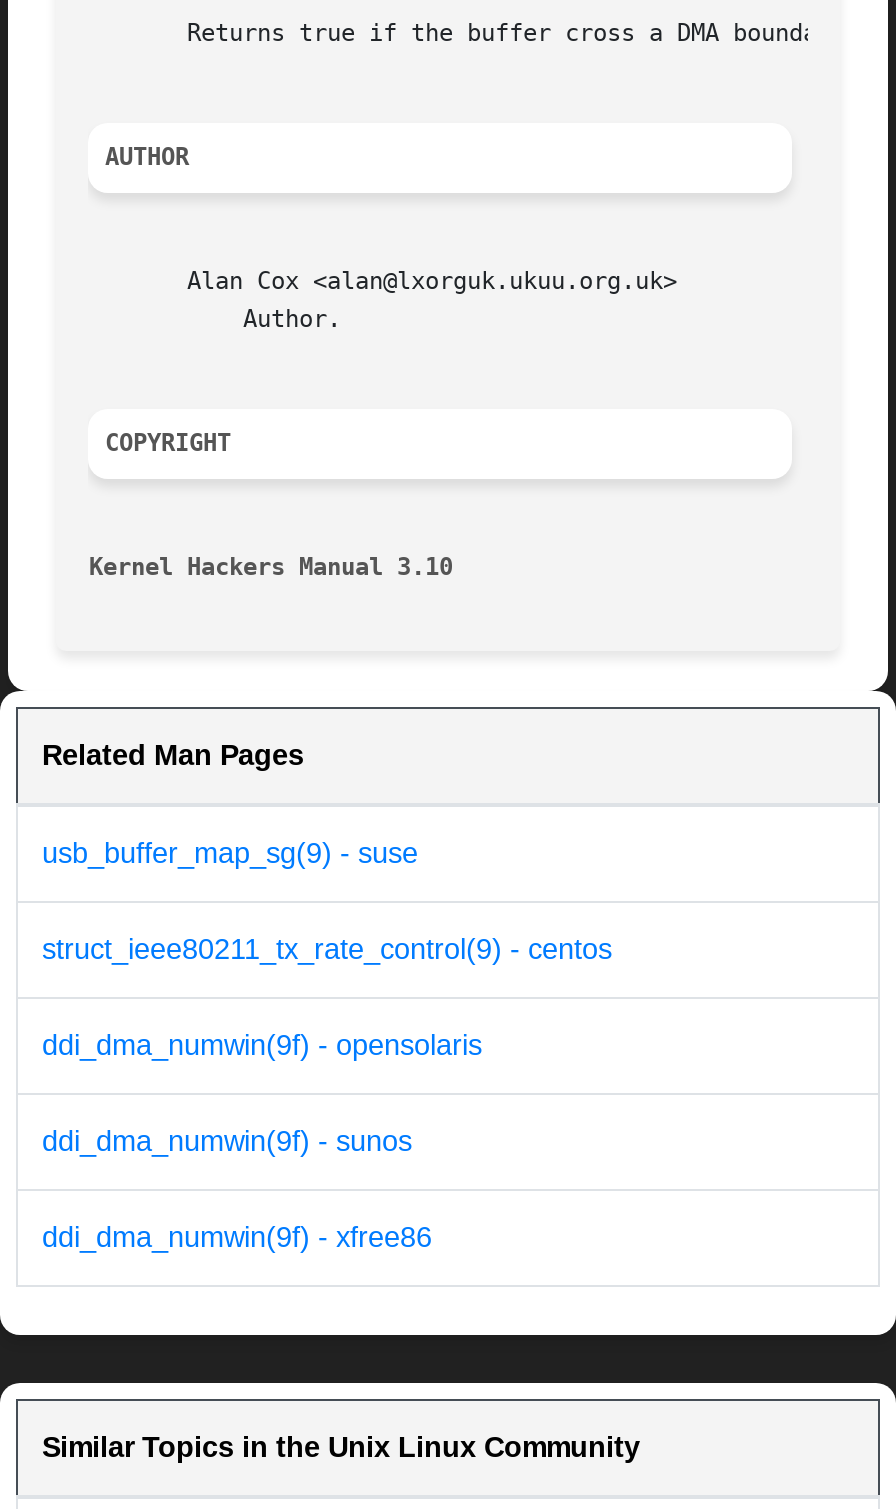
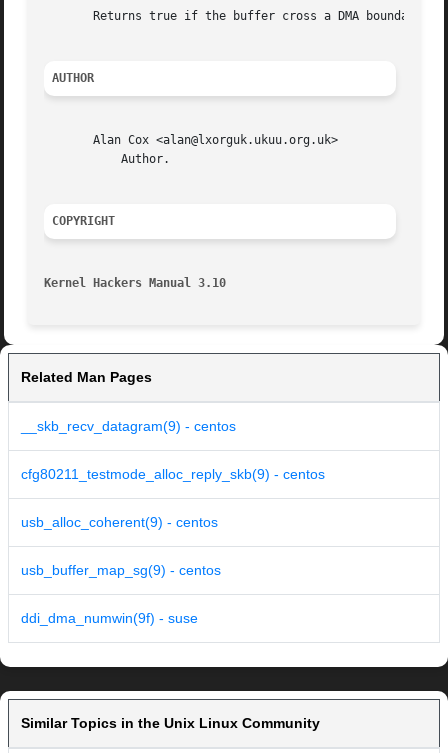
- usb_buffer_map_sg(9) - suse
+ __skb_recv_datagram(9) - centos

- struct_ieee80211_tx_rate_control(9) - centos
+ cfg80211_testmode_alloc_reply_skb(9) - centos

- ddi_dma_numwin(9f) - opensolaris
+ usb_alloc_coherent(9) - centos

- ddi_dma_numwin(9f) - sunos
+ usb_buffer_map_sg(9) - centos

- ddi_dma_numwin(9f) - xfree86
+ ddi_dma_numwin(9f) - suse
